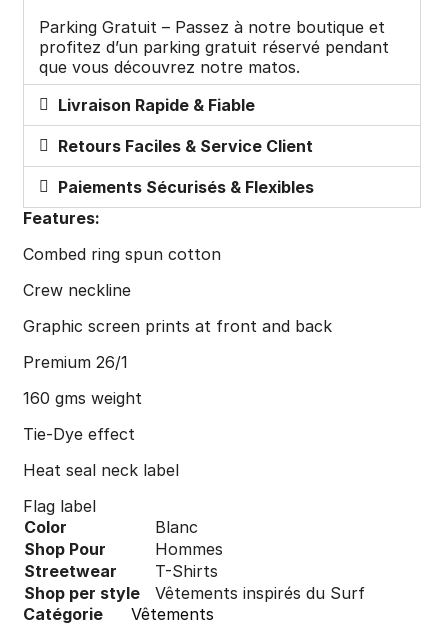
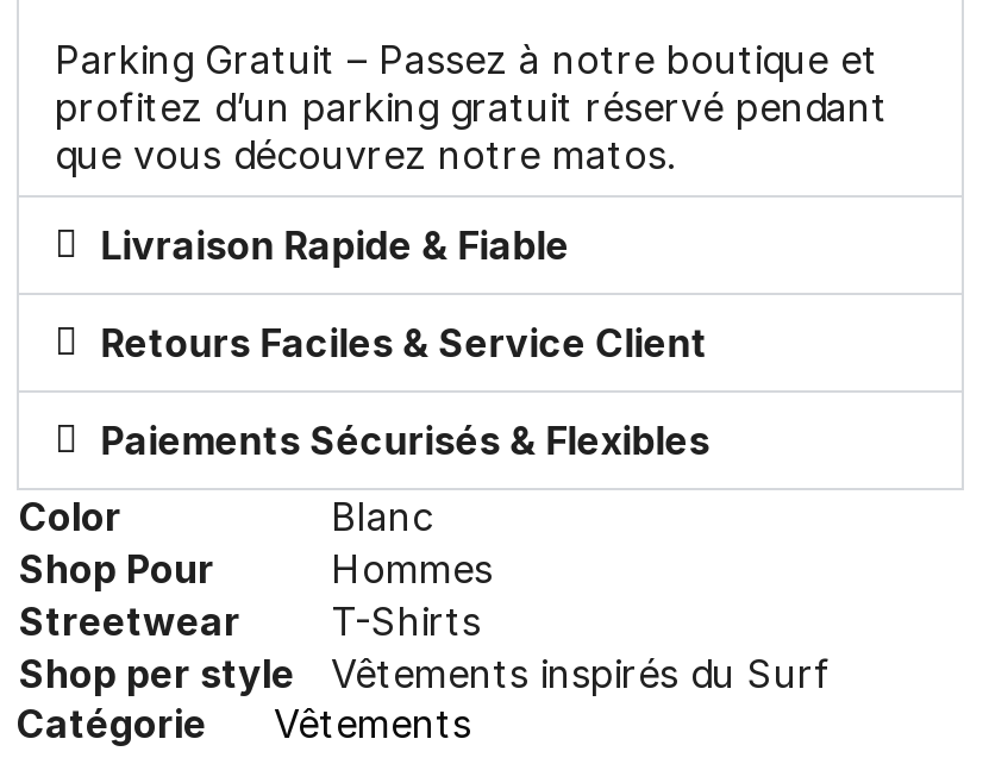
- Features:
- Combed ring spun cotton
- Crew neckline
- Graphic screen prints at front and back
- Premium 26/1
- 160 gms weight
- Tie-Dye effect
- Heat seal neck label
- Flag label
